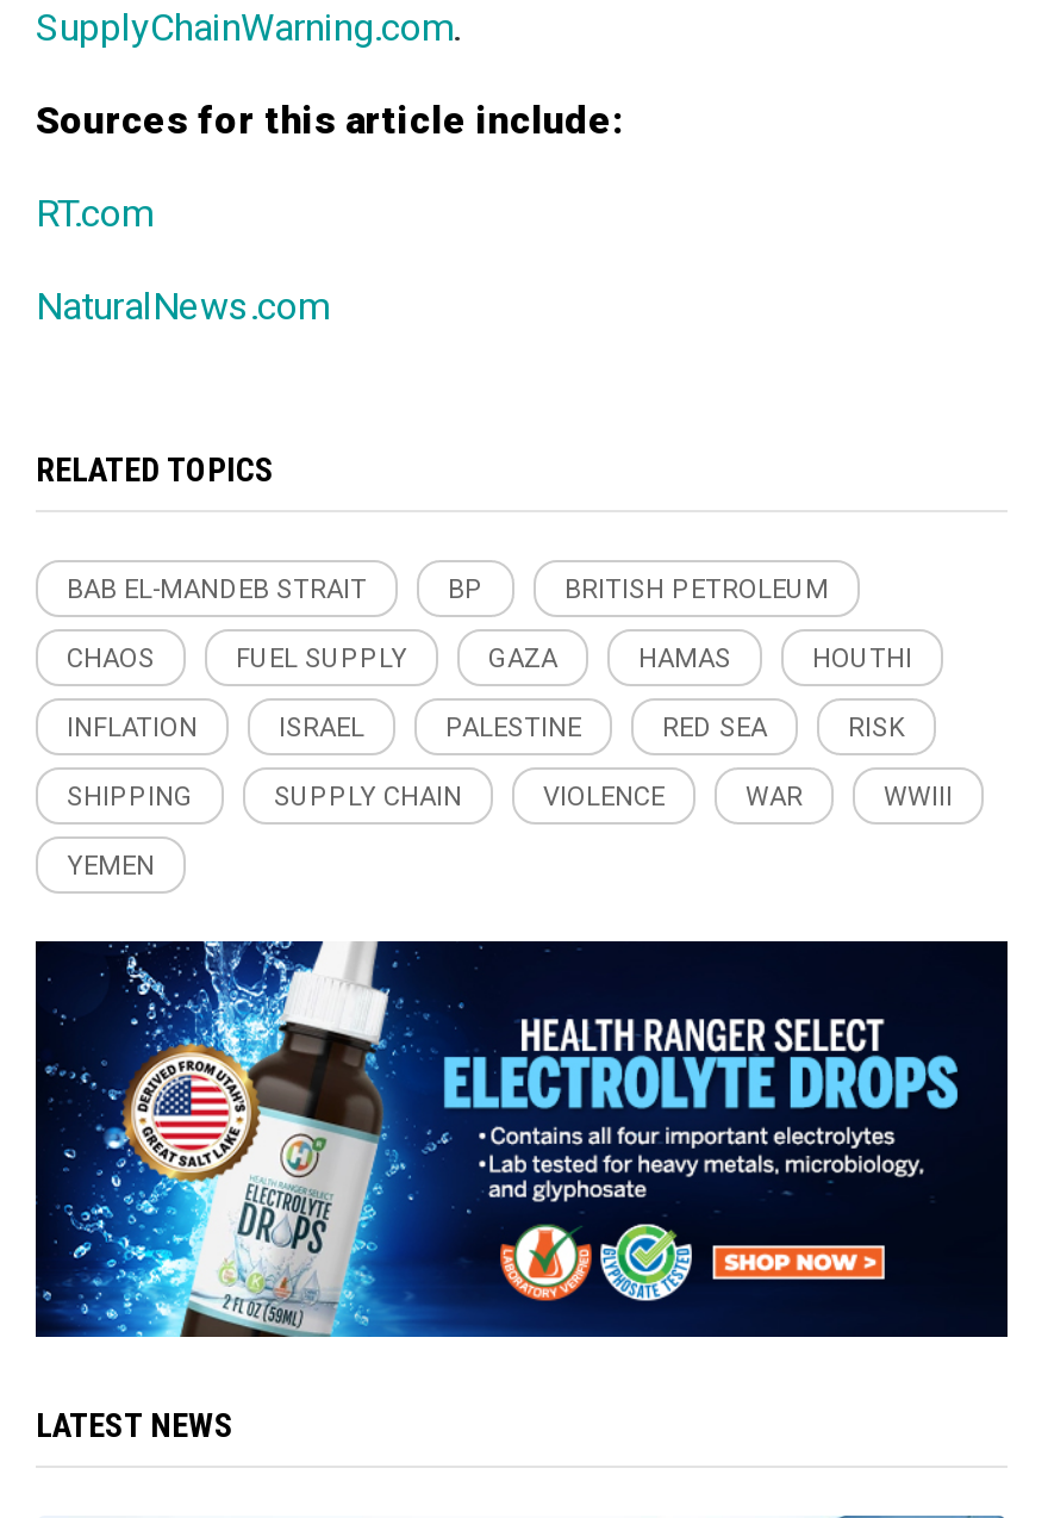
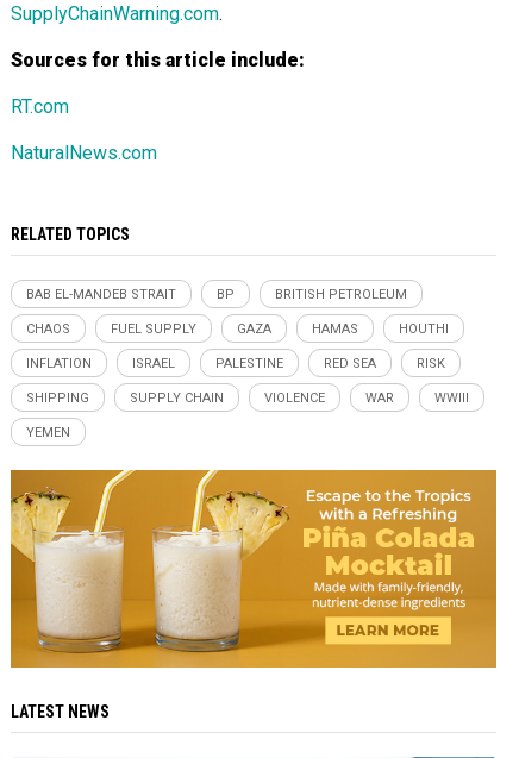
- [image]
+ [image]
